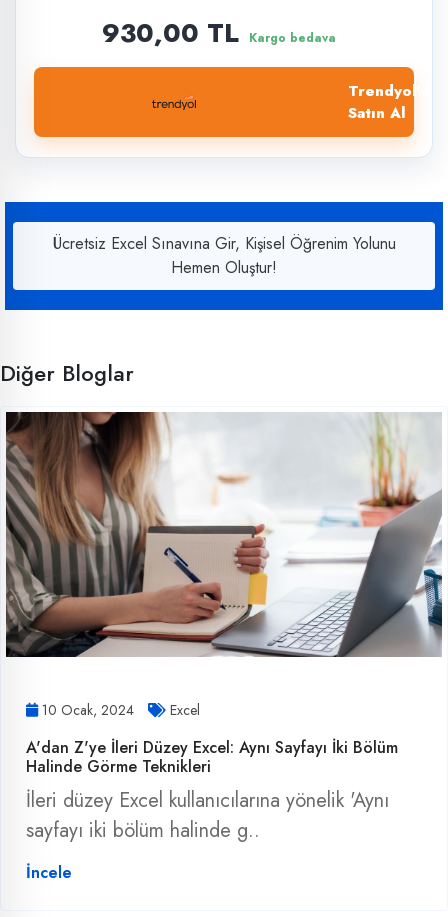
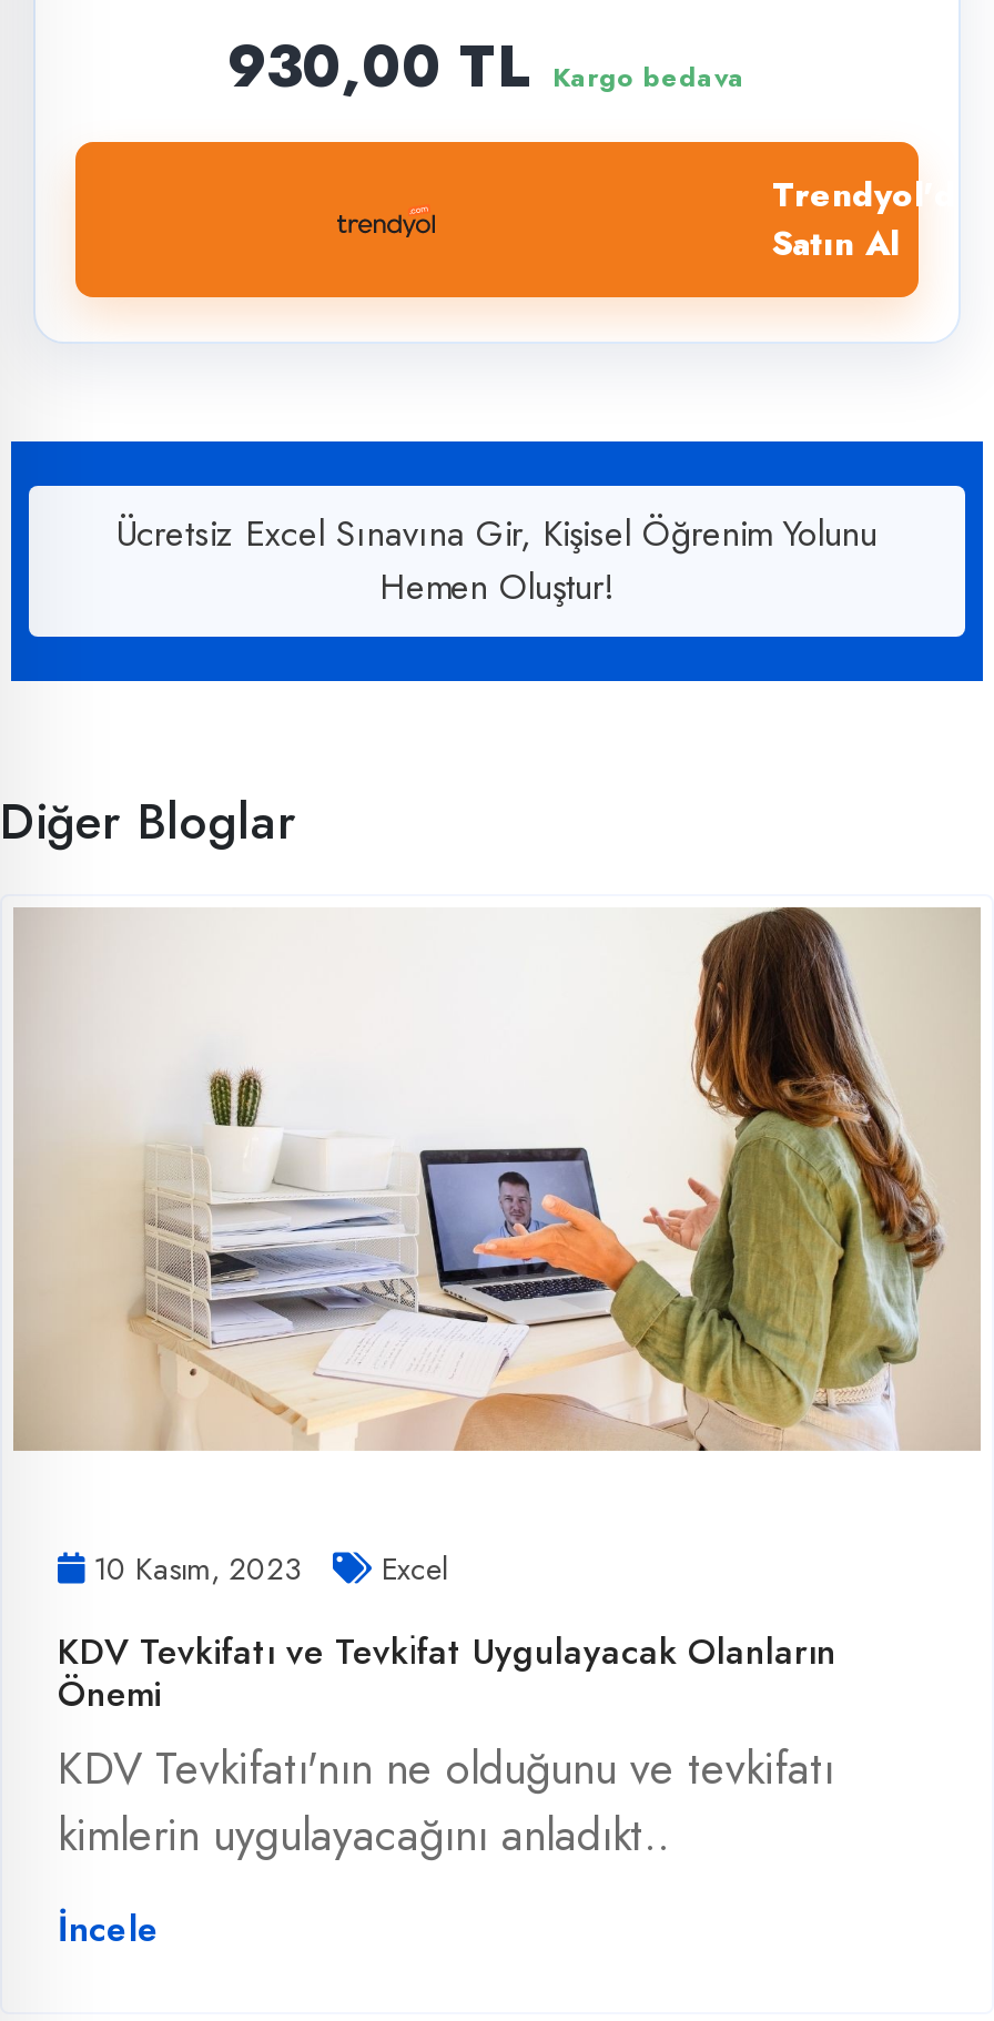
- [image]
+ [image]

- 10 Ocak, 2024 Excel
+ 10 Kasım, 2023 Excel

- A'dan Z'ye İleri Düzey Excel: Aynı Sayfayı İki Bölüm
- Halinde Görme Teknikleri
- İleri düzey Excel kullanıcılarına yönelik 'Aynı
- sayfayı iki bölüm halinde g..
+ KDV Tevkifatı ve Tevkı̇fat Uygulayacak Olanların
+ Önemi
+ KDV Tevkifatı'nın ne olduğunu ve tevkifatı
+ kimlerin uygulayacağını anladıkt..
